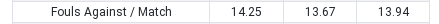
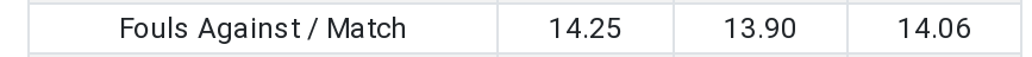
- 13.67
+ 13.90

- 13.94
+ 14.06
